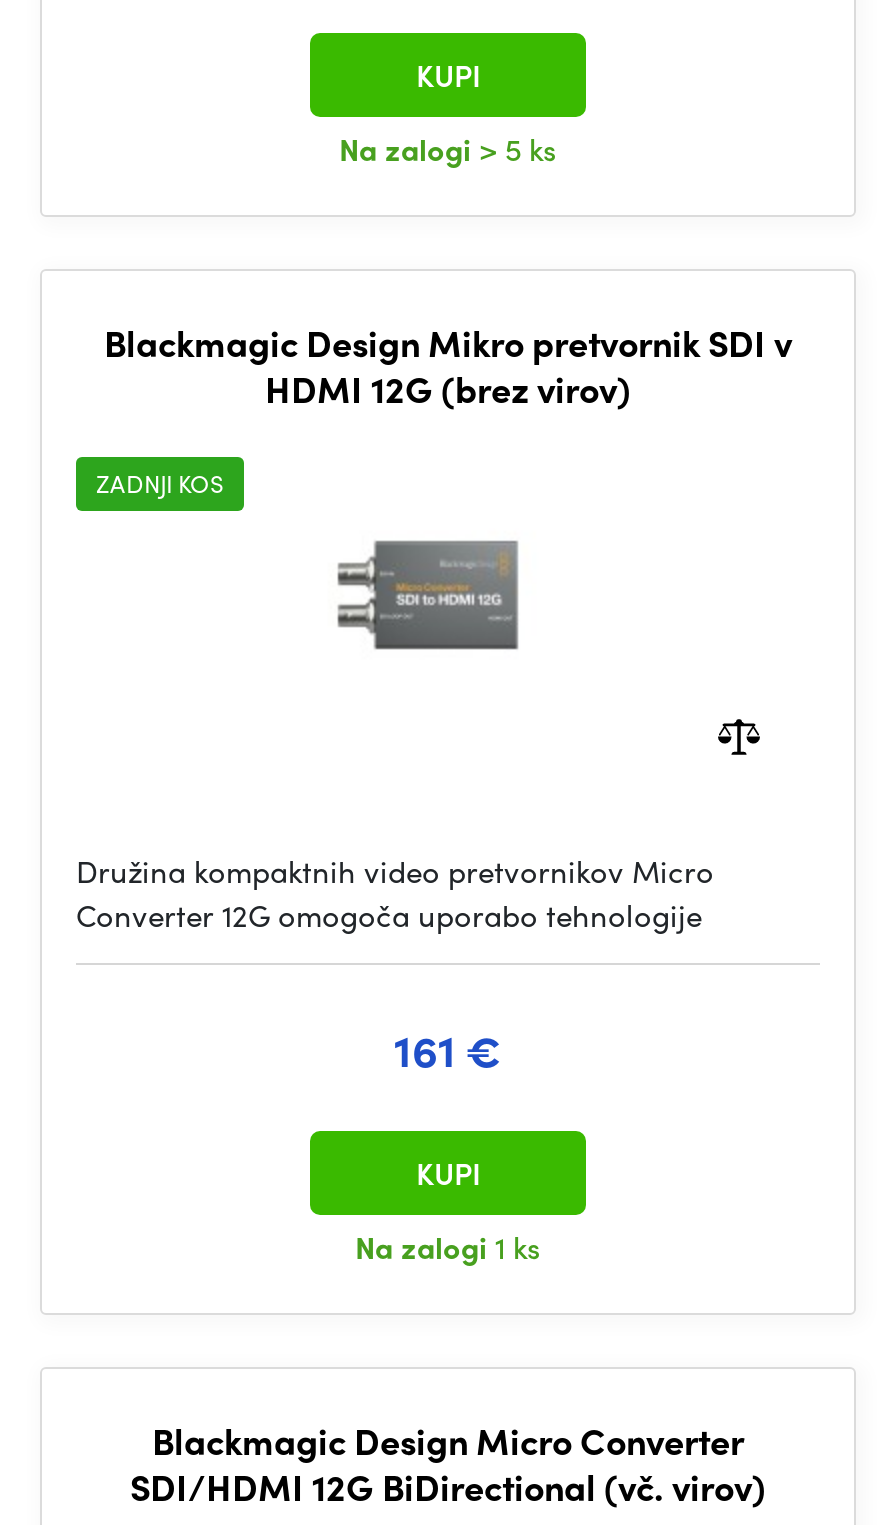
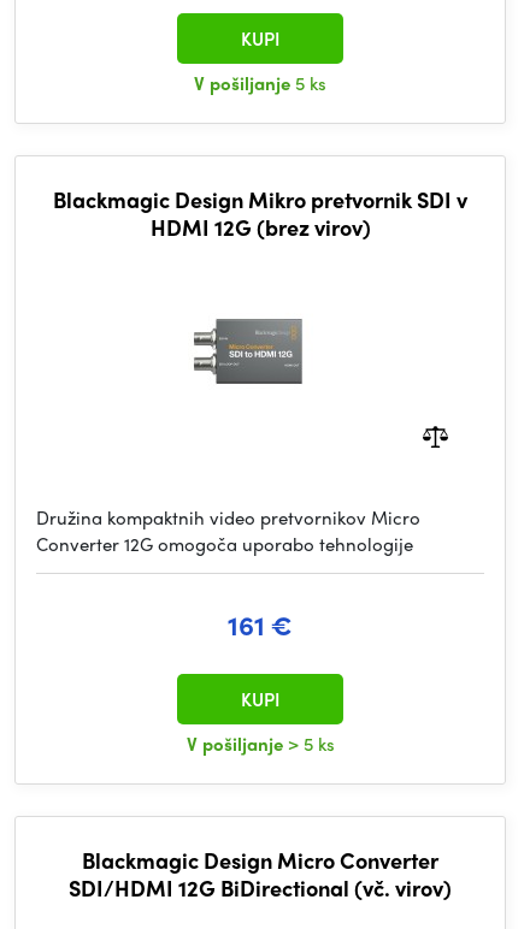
- Na zalogi > 5 ks
+ V pošiljanje 5 ks

- ZADNJI KOS

- Na zalogi 1 ks
+ V pošiljanje > 5 ks
